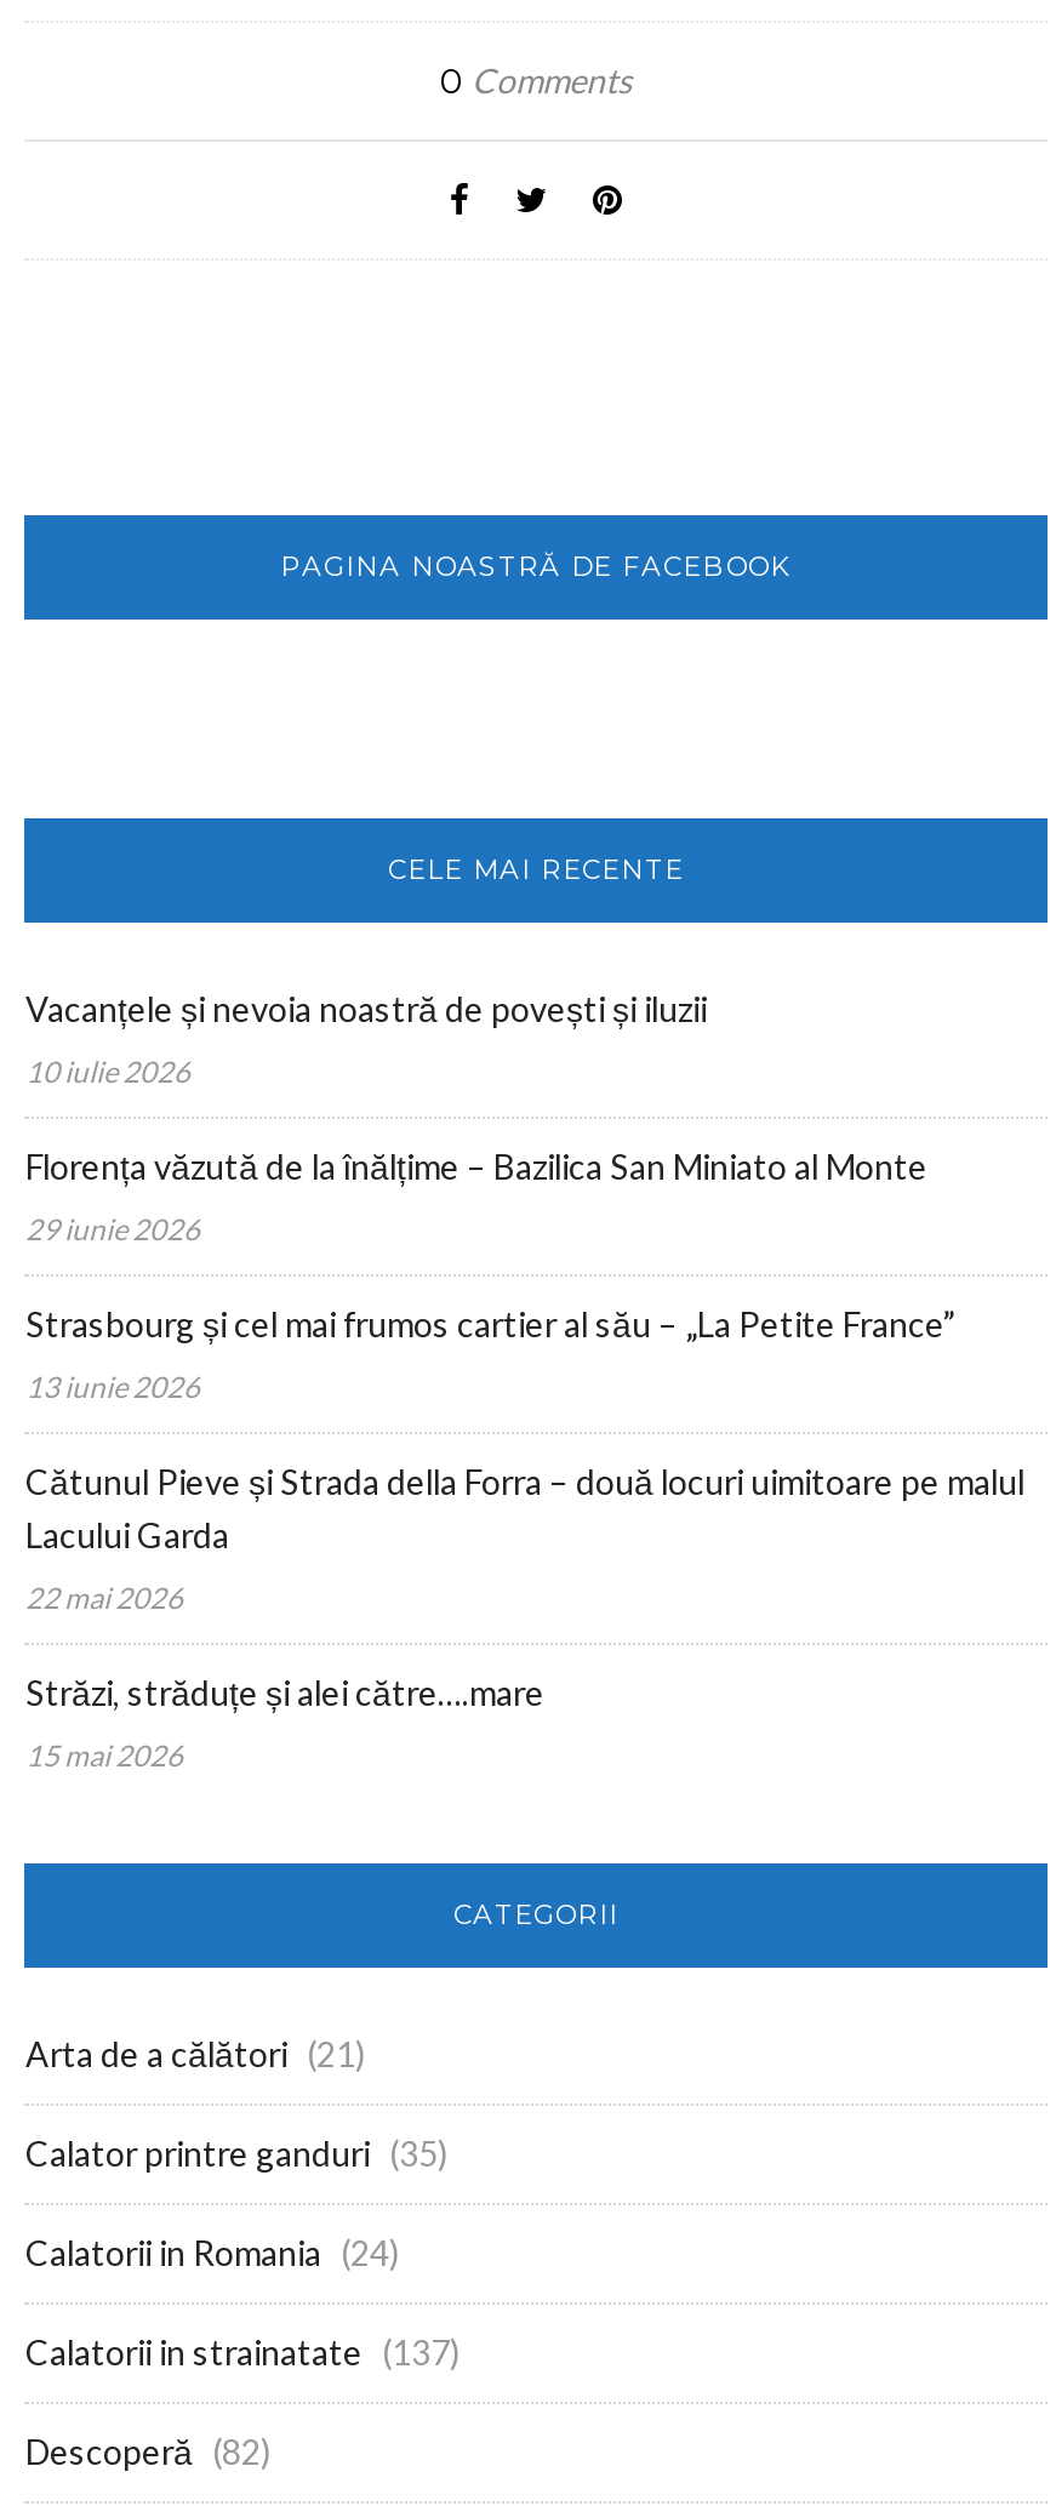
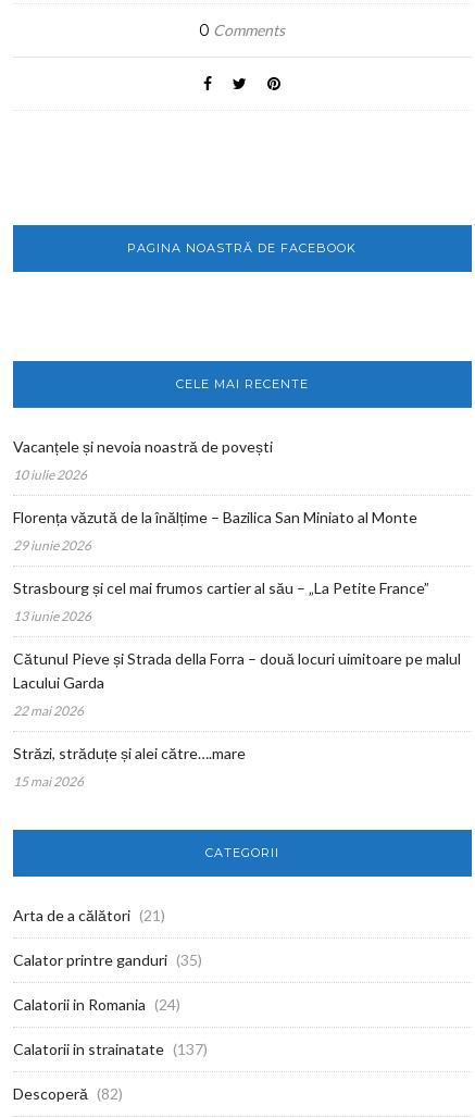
- Vacanțele și nevoia noastră de povești și iluzii
+ Vacanțele și nevoia noastră de povești
